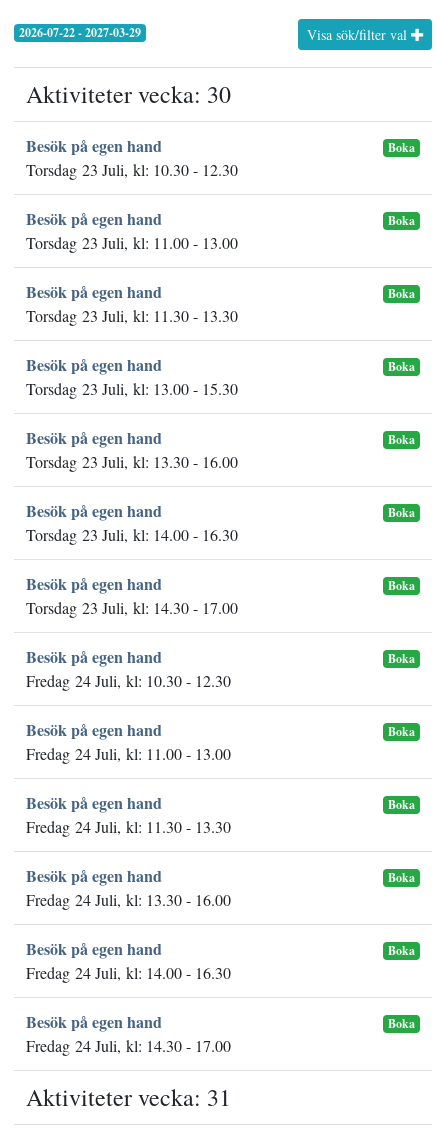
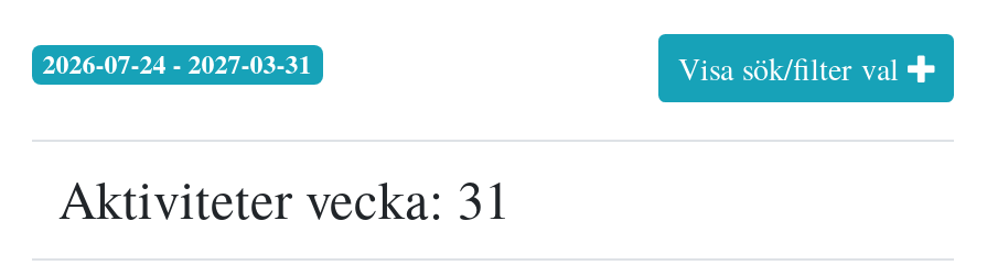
- 2026-07-22 - 2027-03-29
- Aktiviteter vecka: 30
- Besök på egen hand
- Boka
- Torsdag 23 Juli, kl: 10.30 - 12.30
- Besök på egen hand
- Boka
- Torsdag 23 Juli, kl: 11.00 - 13.00
- Besök på egen hand
- Boka
- Torsdag 23 Juli, kl: 11.30 - 13.30
- Besök på egen hand
- Boka
- Torsdag 23 Juli, kl: 13.00 - 15.30
- Besök på egen hand
- Boka
- Torsdag 23 Juli, kl: 13.30 - 16.00
- Besök på egen hand
- Boka
- Torsdag 23 Juli, kl: 14.00 - 16.30
- Besök på egen hand
- Boka
- Torsdag 23 Juli, kl: 14.30 - 17.00
- Besök på egen hand
- Boka
- Fredag 24 Juli, kl: 10.30 - 12.30
- Besök på egen hand
- Boka
- Fredag 24 Juli, kl: 11.00 - 13.00
- Besök på egen hand
- Boka
- Fredag 24 Juli, kl: 11.30 - 13.30
- Besök på egen hand
- Boka
- Fredag 24 Juli, kl: 13.30 - 16.00
- Besök på egen hand
- Boka
- Fredag 24 Juli, kl: 14.00 - 16.30
- Besök på egen hand
- Boka
- Fredag 24 Juli, kl: 14.30 - 17.00
+ 2026-07-24 - 2027-03-31
